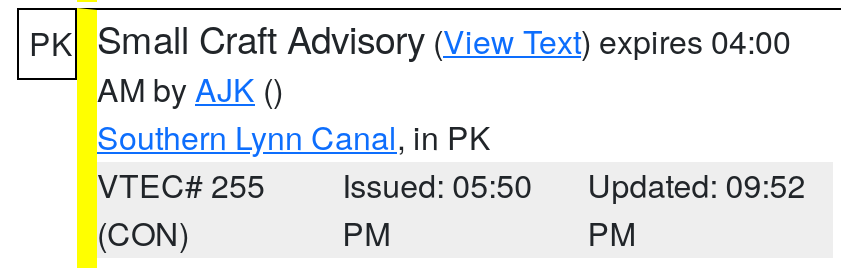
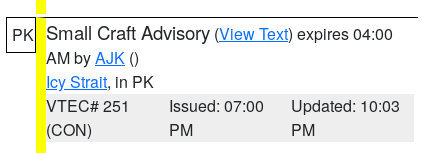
- Southern Lynn Canal, in PK
- VTEC# 255
+ Icy Strait, in PK
+ VTEC# 251

- Issued: 05:50
+ Issued: 07:00

- Updated: 09:52
+ Updated: 10:03
